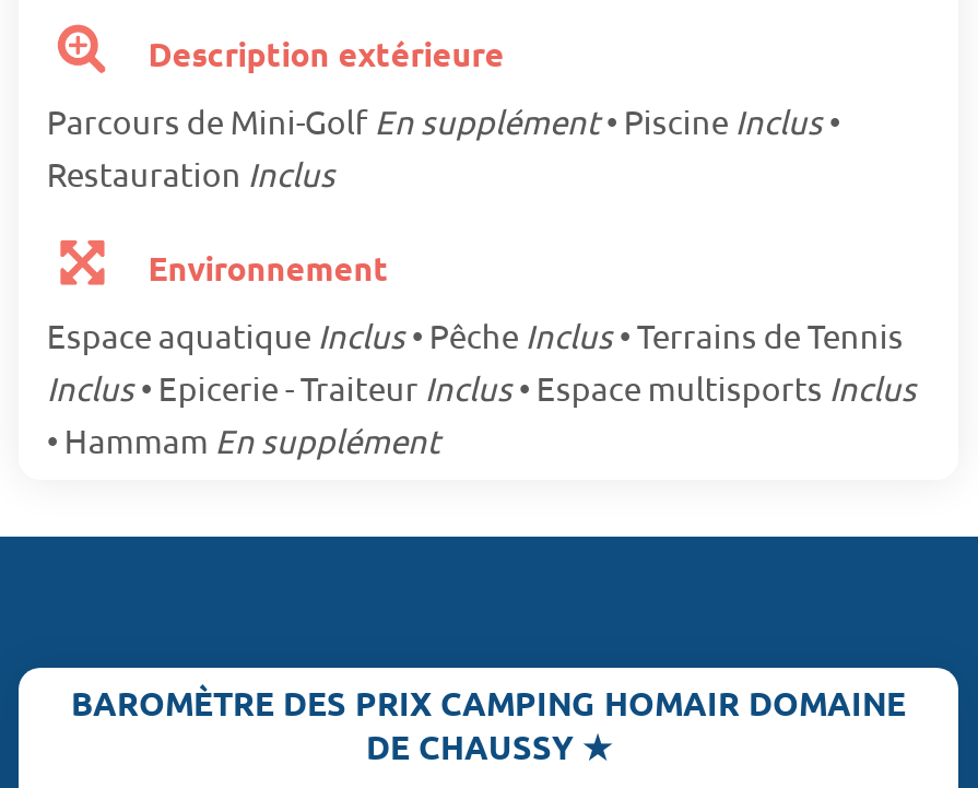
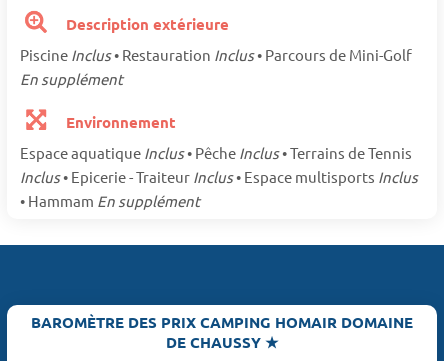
- Parcours de Mini-Golf En supplément• Piscine Inclus•
- Restauration Inclus
+ Piscine Inclus • Restauration Inclus • Parcours de Mini-Golf
+ En supplément
